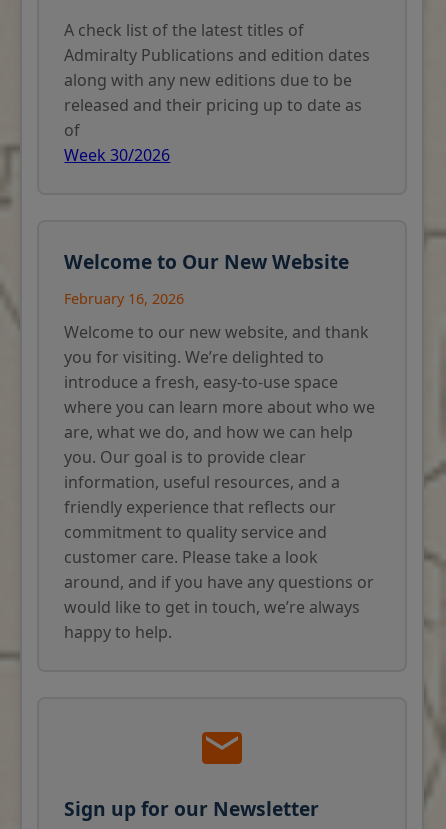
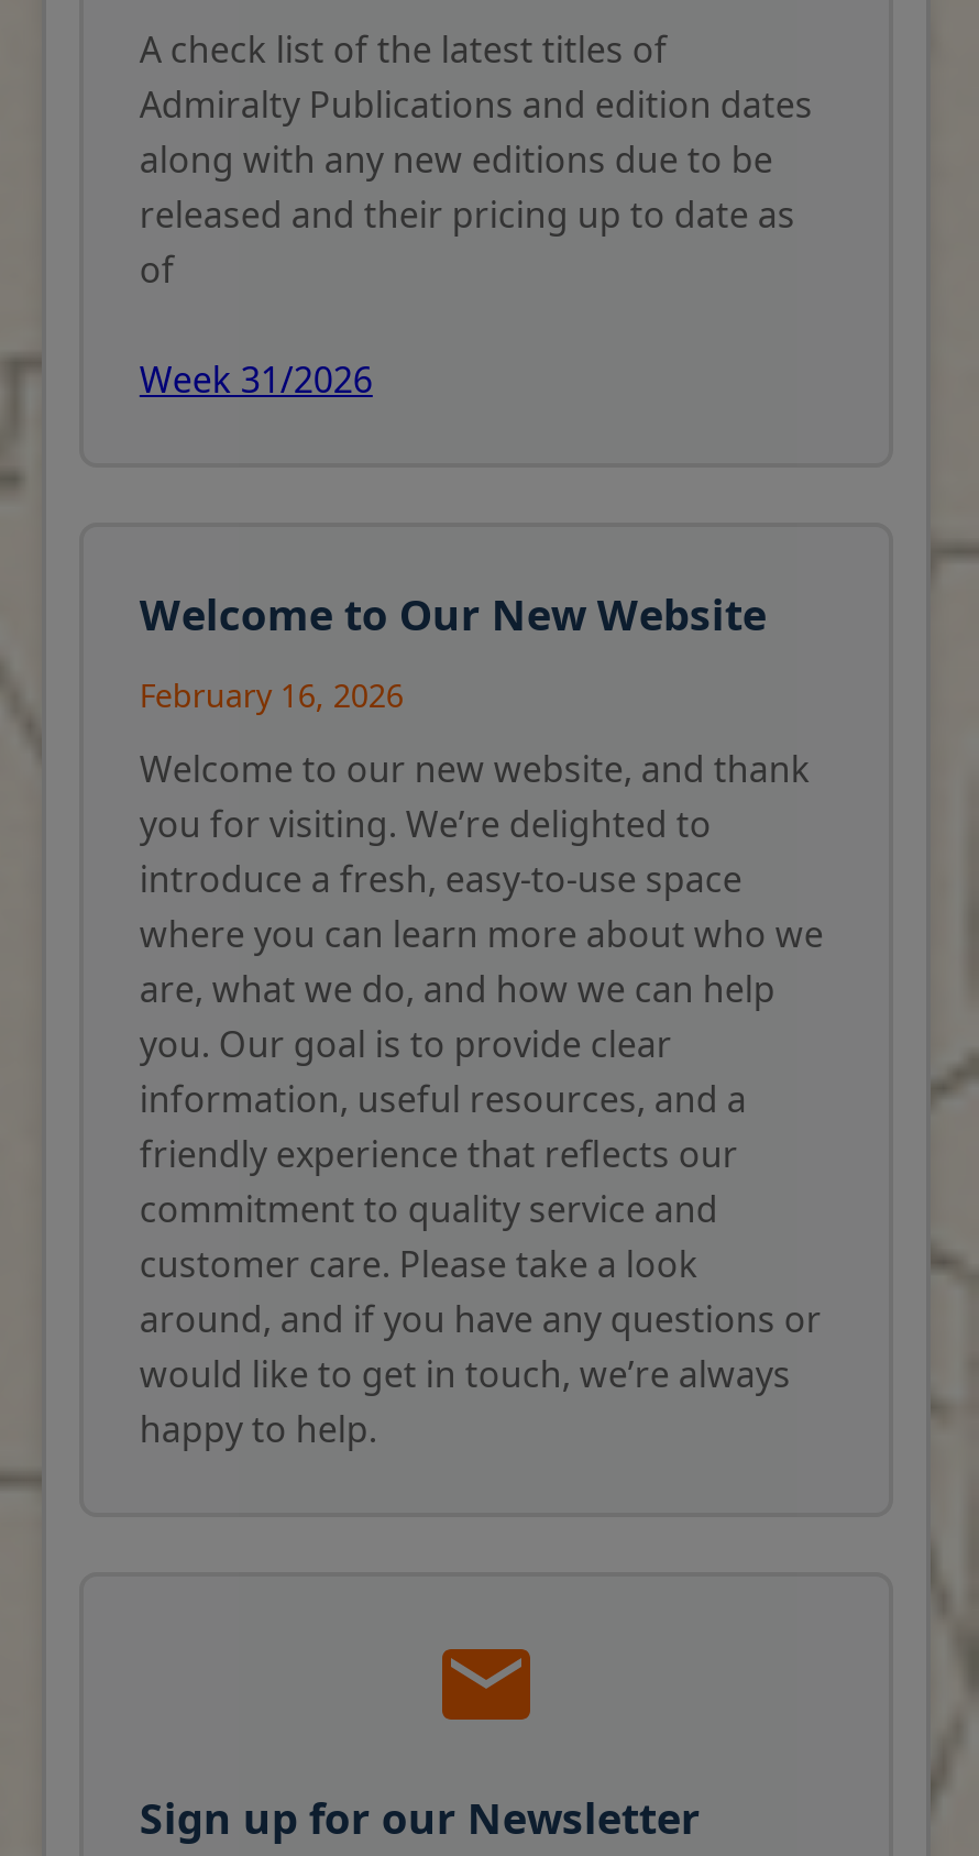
- Week 30/2026
+ Week 31/2026
